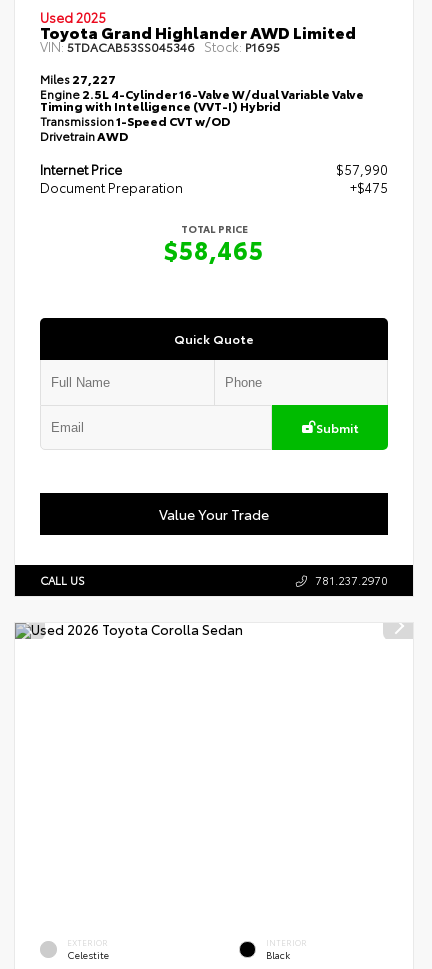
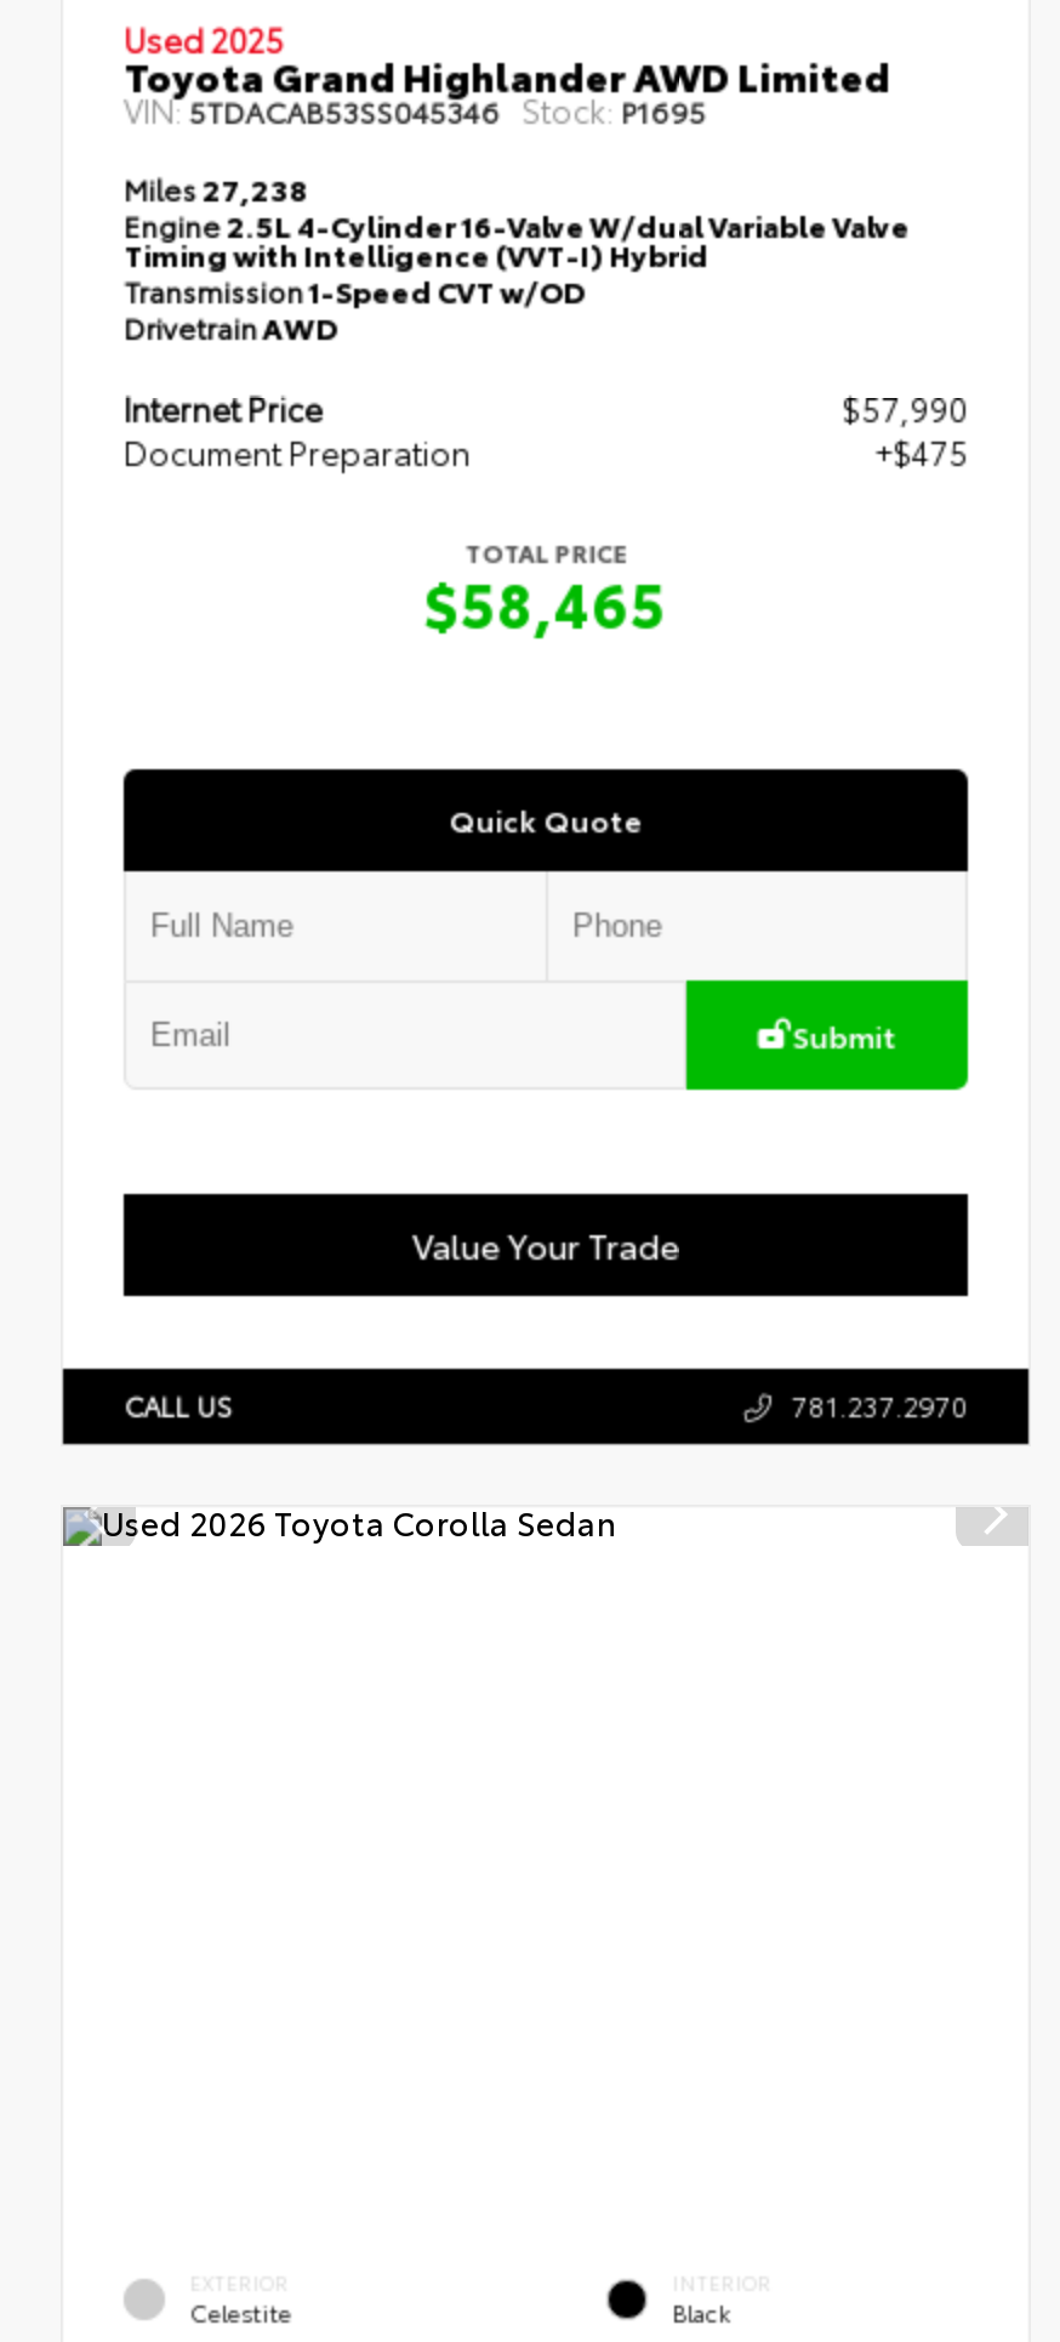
- Miles 27,227
+ Miles 27,238
